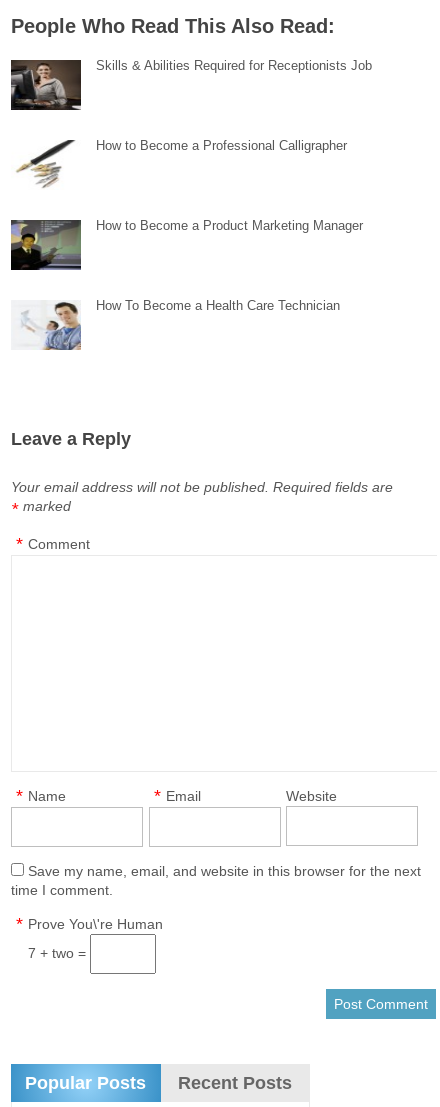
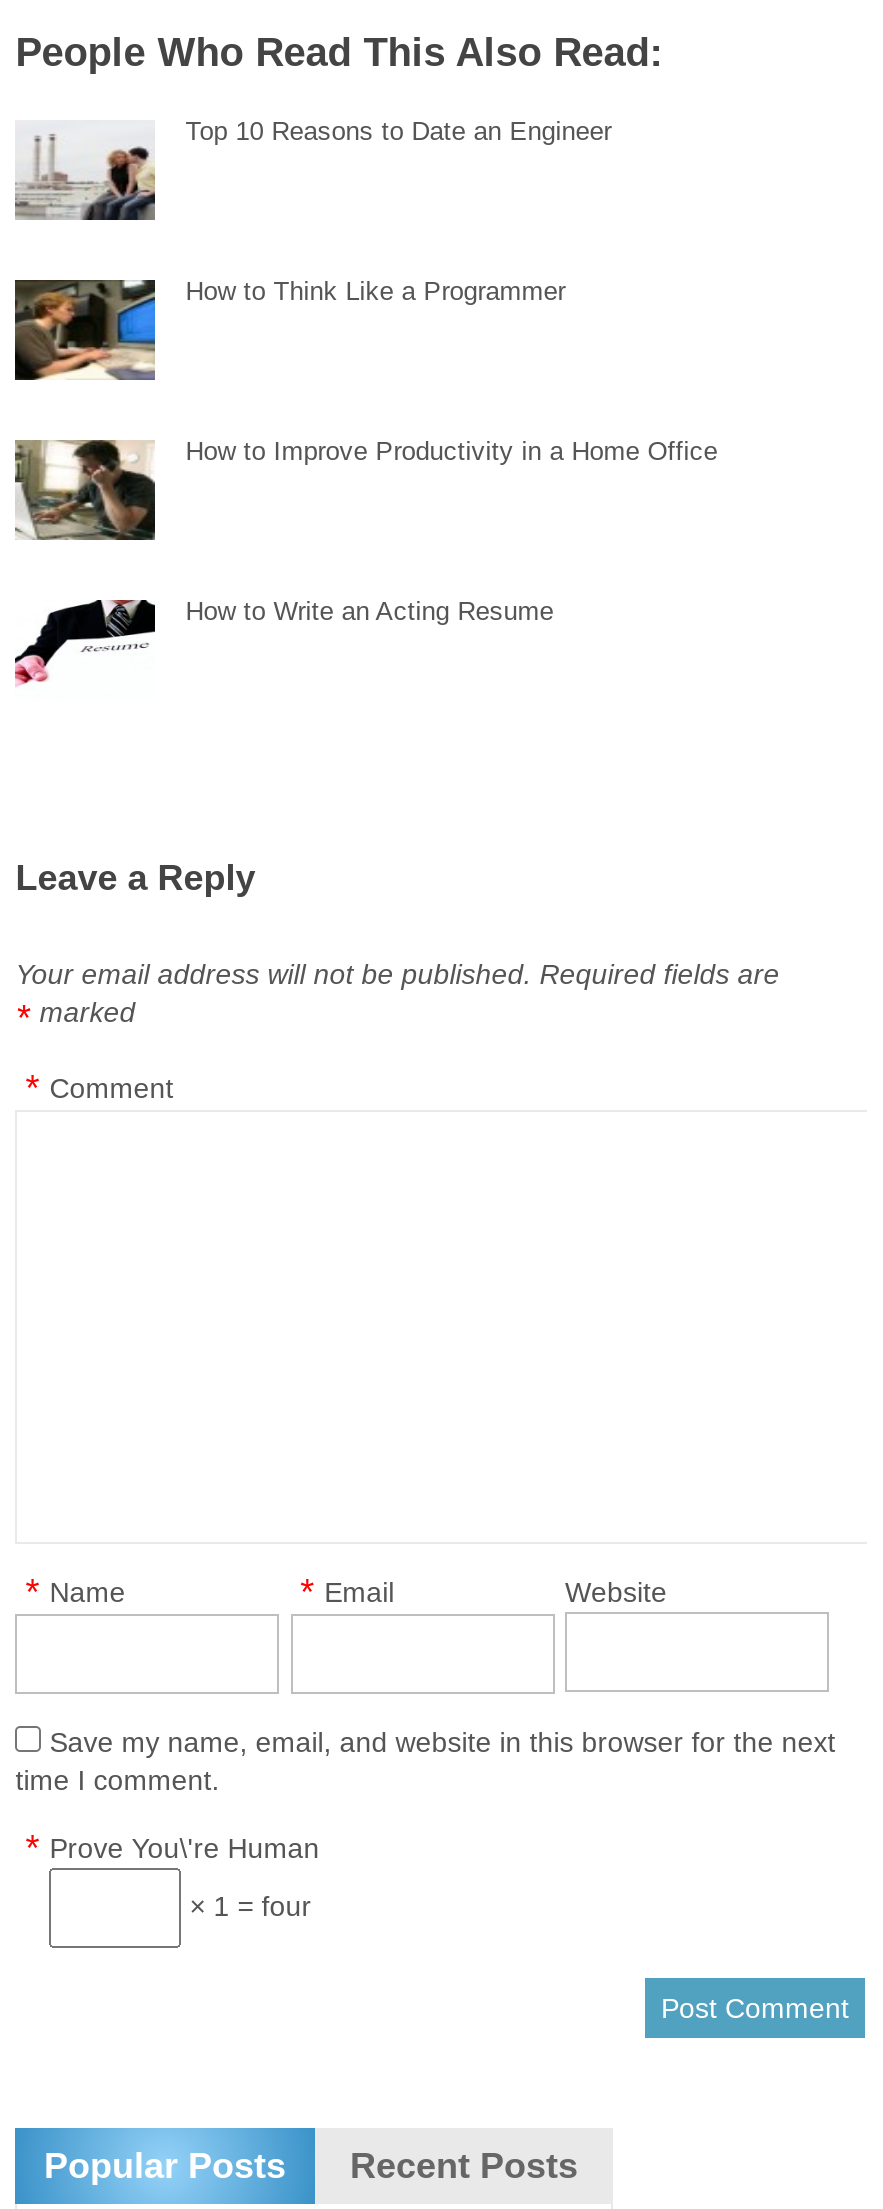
- [image]
- Skills & Abilities Required for Receptionists Job
+ [image]
+ Top 10 Reasons to Date an Engineer

- [image]
- How to Become a Professional Calligrapher
+ [image]
+ How to Think Like a Programmer

- [image]
- How to Become a Product Marketing Manager
+ [image]
+ How to Improve Productivity in a Home Office

- [image]
- How To Become a Health Care Technician
+ [image]
+ How to Write an Acting Resume

- 7 + two =
+ × 1 = four
